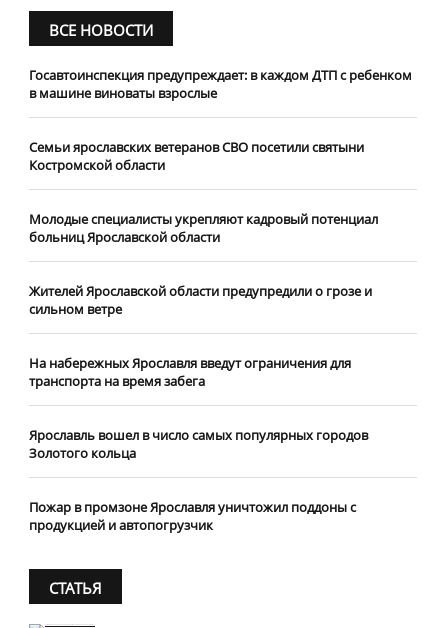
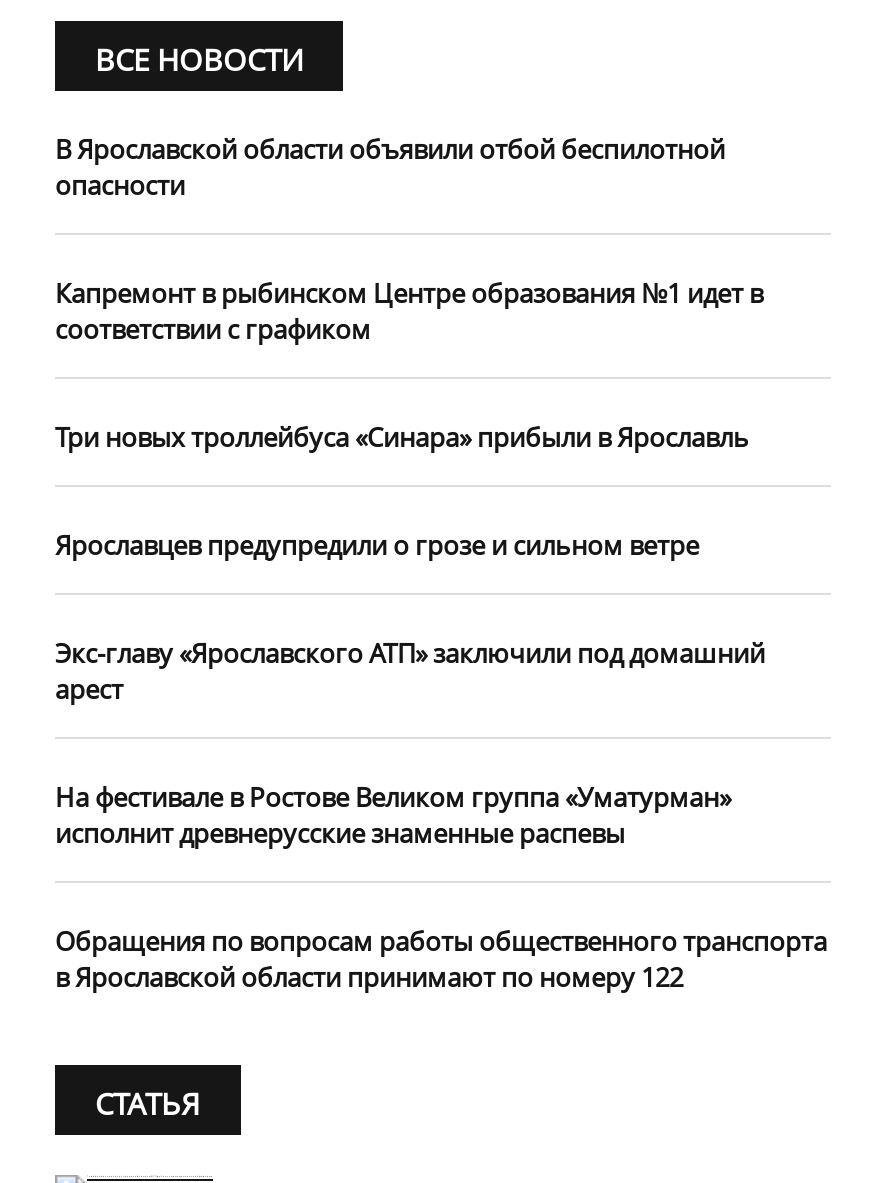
- Госавтоинспекция предупреждает: в каждом ДТП с ребенком
- в машине виноваты взрослые
+ В Ярославской области объявили отбой беспилотной
+ опасности

- Семьи ярославских ветеранов СВО посетили святыни
- Костромской области
+ Капремонт в рыбинском Центре образования №1 идет в
+ соответствии с графиком

- Молодые специалисты укрепляют кадровый потенциал
- больниц Ярославской области
+ Три новых троллейбуса «Синара» прибыли в Ярославль

- Жителей Ярославской области предупредили о грозе и
- сильном ветре
+ Ярославцев предупредили о грозе и сильном ветре

- На набережных Ярославля введут ограничения для
- транспорта на время забега
+ Экс-главу «Ярославского АТП» заключили под домашний
+ арест

- Ярославль вошел в число самых популярных городов
- Золотого кольца
+ На фестивале в Ростове Великом группа «Уматурман»
+ исполнит древнерусские знаменные распевы

- Пожар в промзоне Ярославля уничтожил поддоны с
- продукцией и автопогрузчик
+ Обращения по вопросам работы общественного транспорта
+ в Ярославской области принимают по номеру 122
